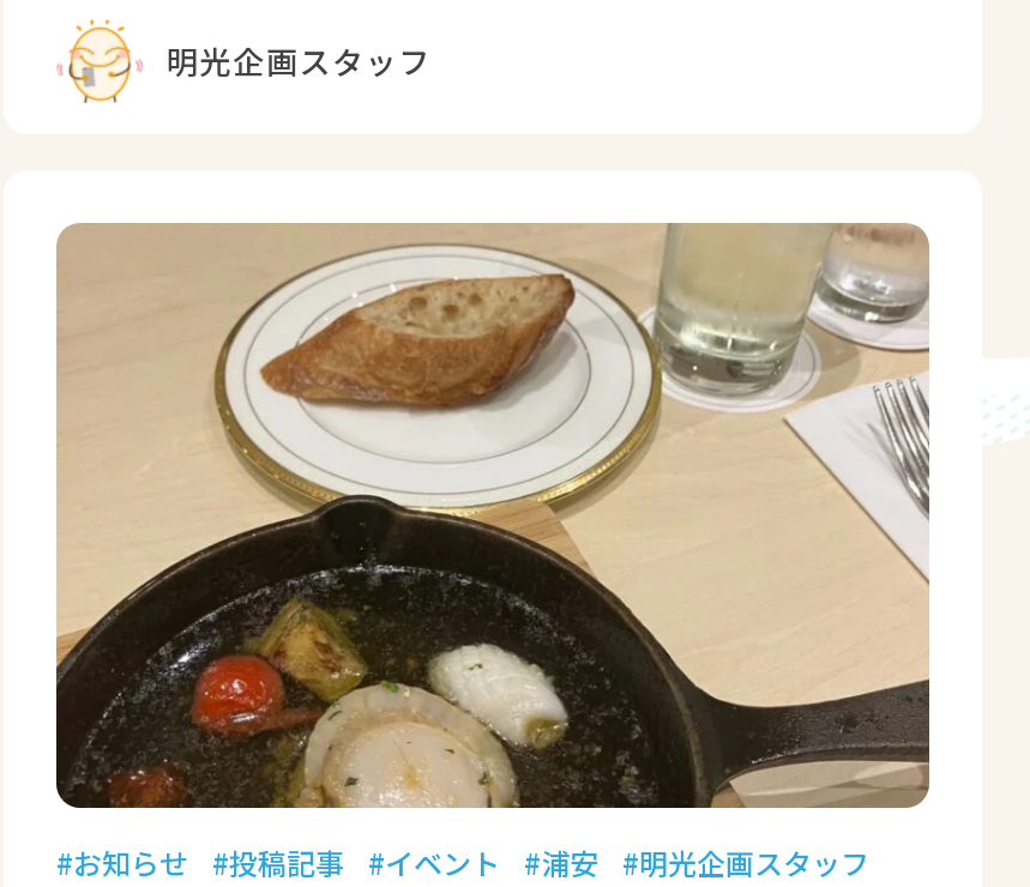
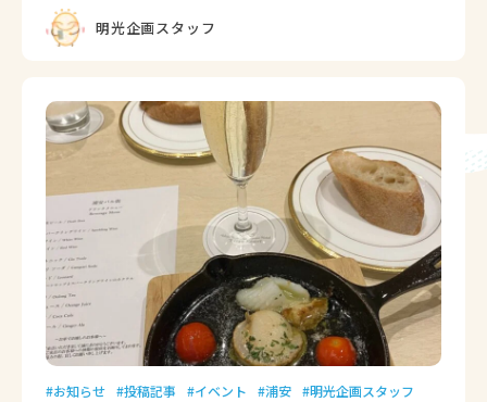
- [image]
+ [image]
